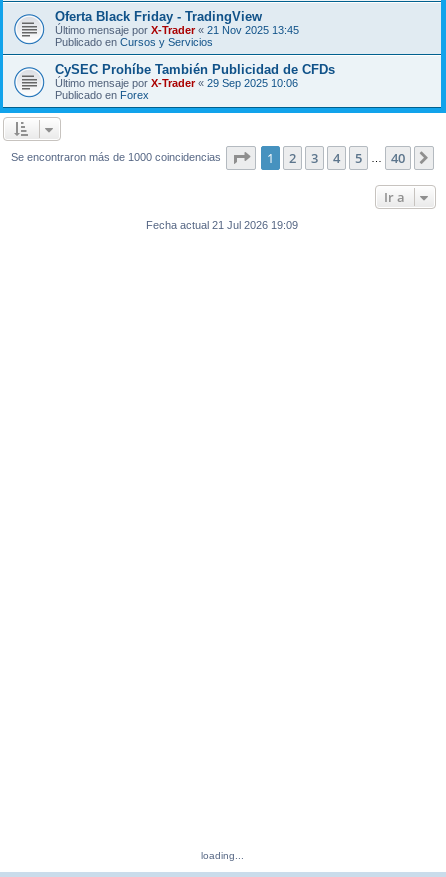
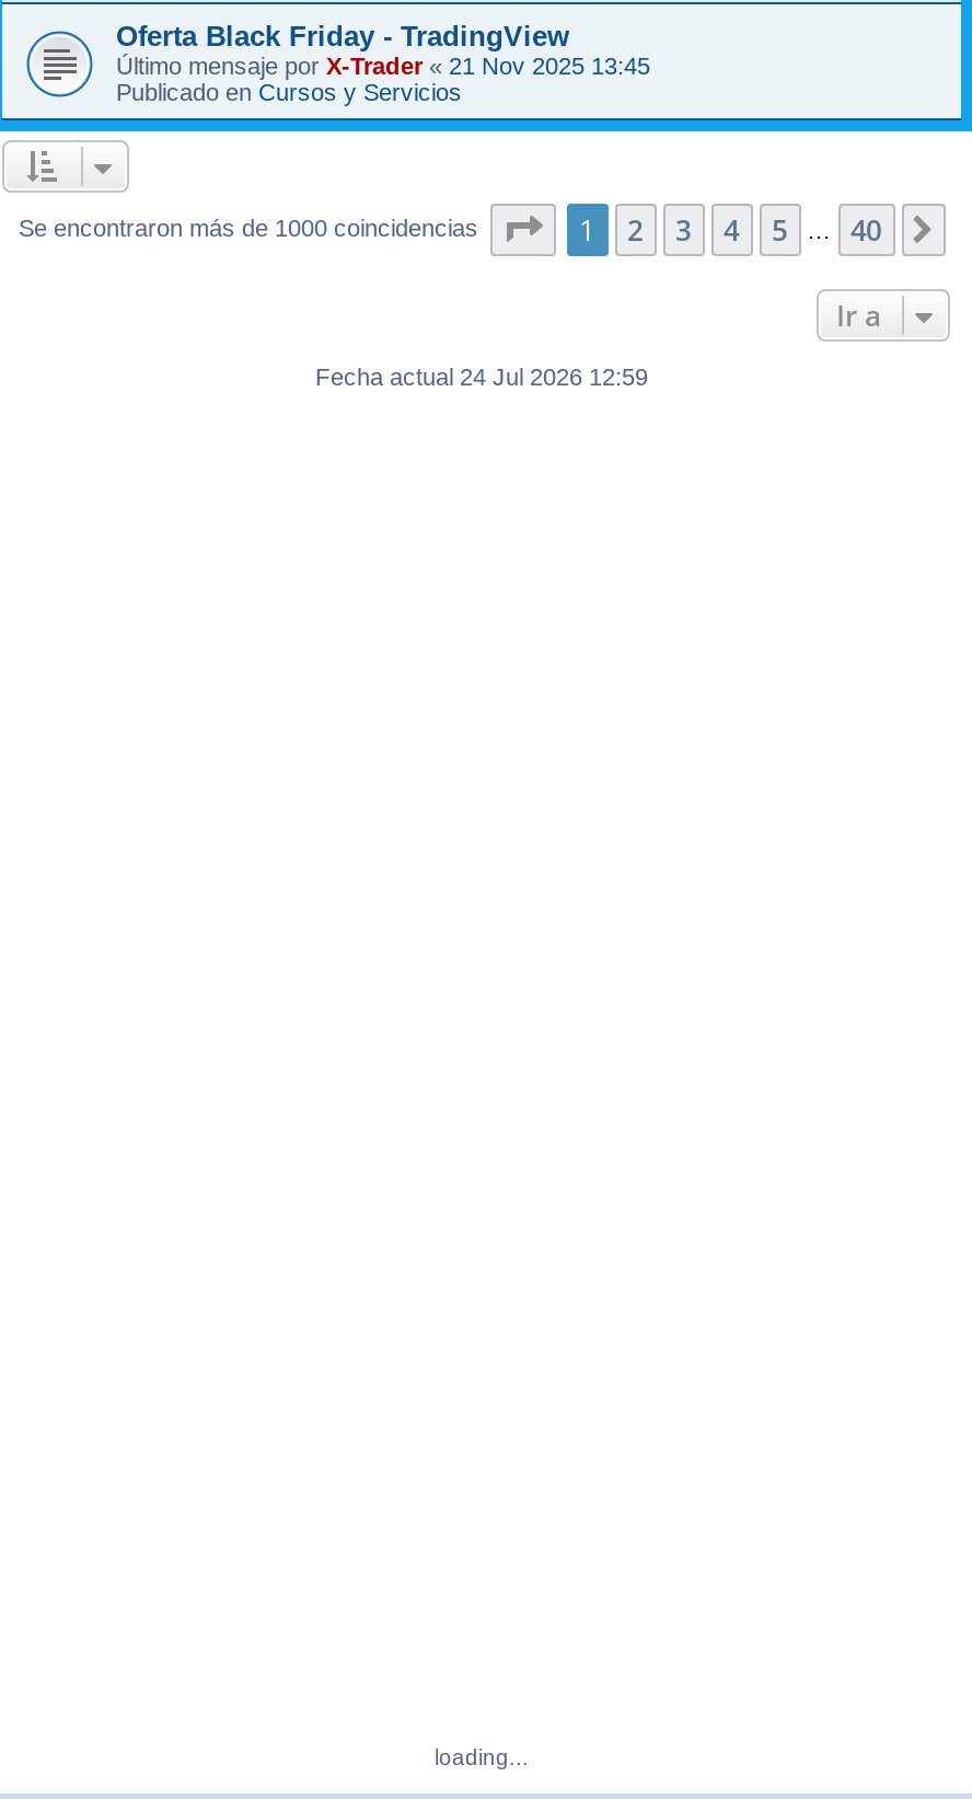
- CySEC Prohíbe También Publicidad de CFDs
- Último mensaje por X-Trader «29 Sep 2025 10:06
- Publicado en Forex

- Fecha actual 21 Jul 2026 19:09
+ Fecha actual 24 Jul 2026 12:59
